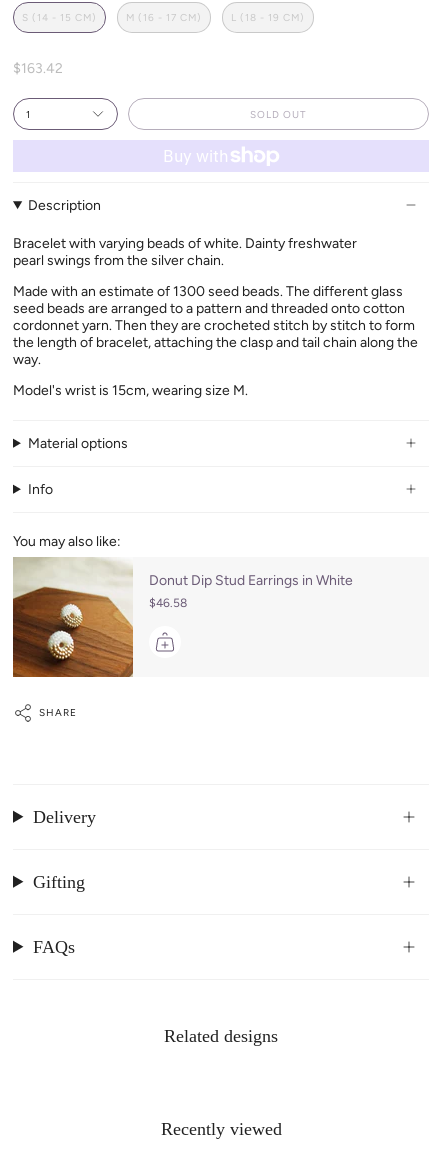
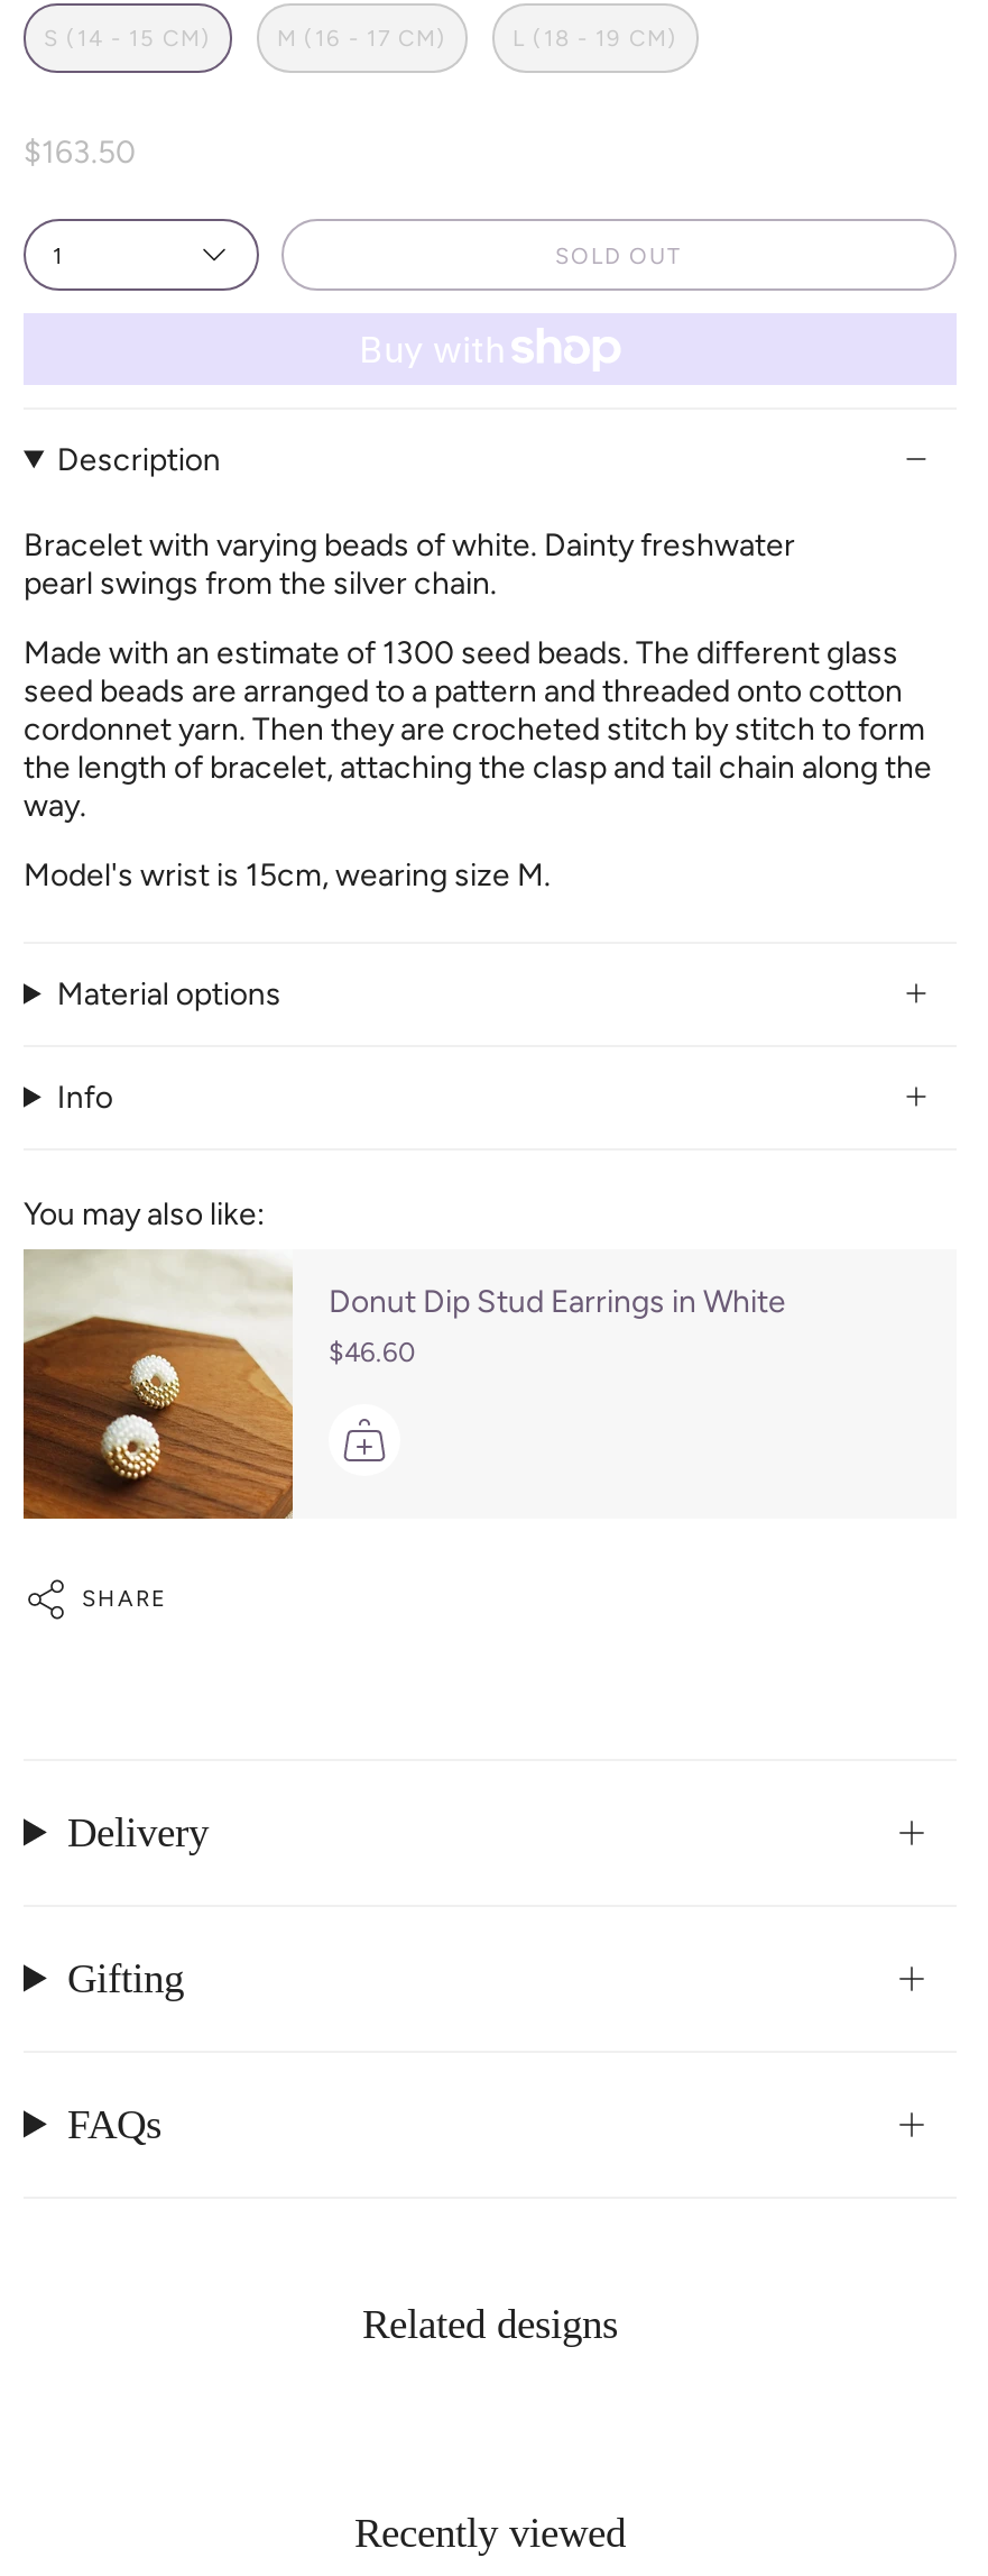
- $163.42
+ $163.50

- $46.58
+ $46.60
